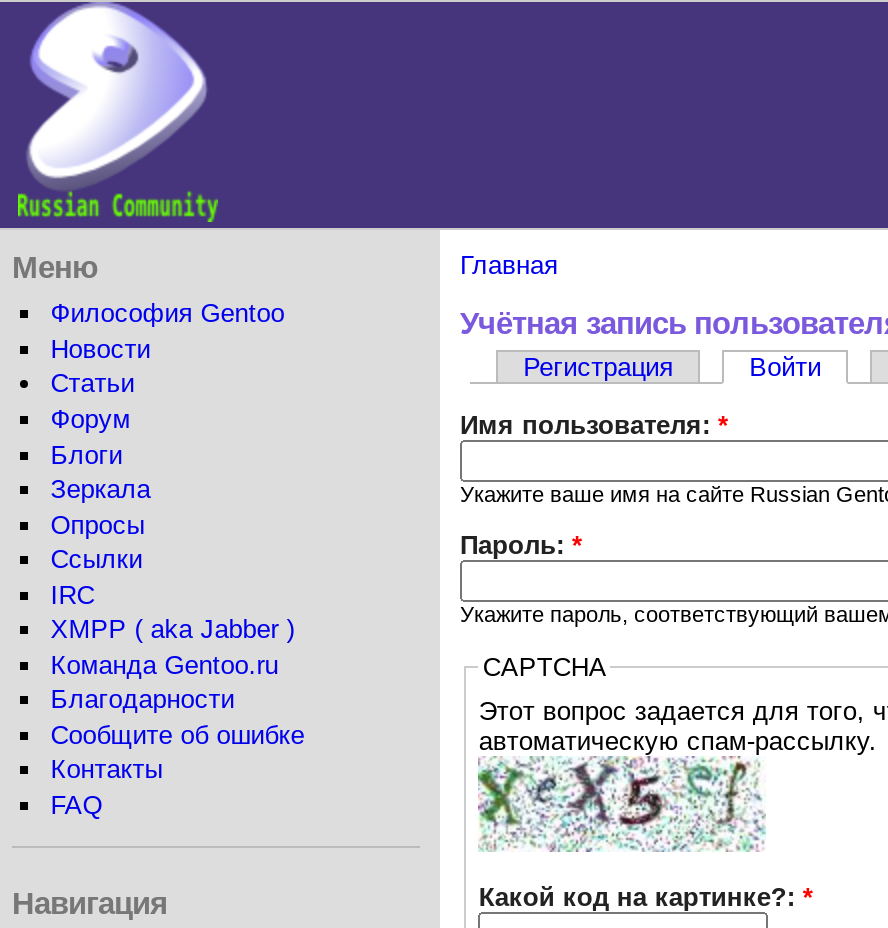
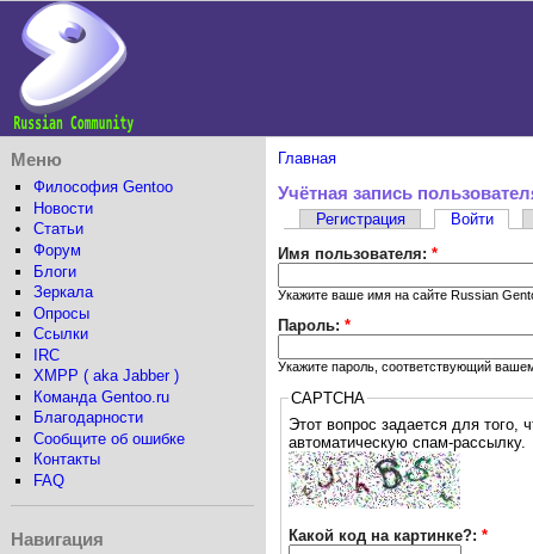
- [image]
+ [image]
